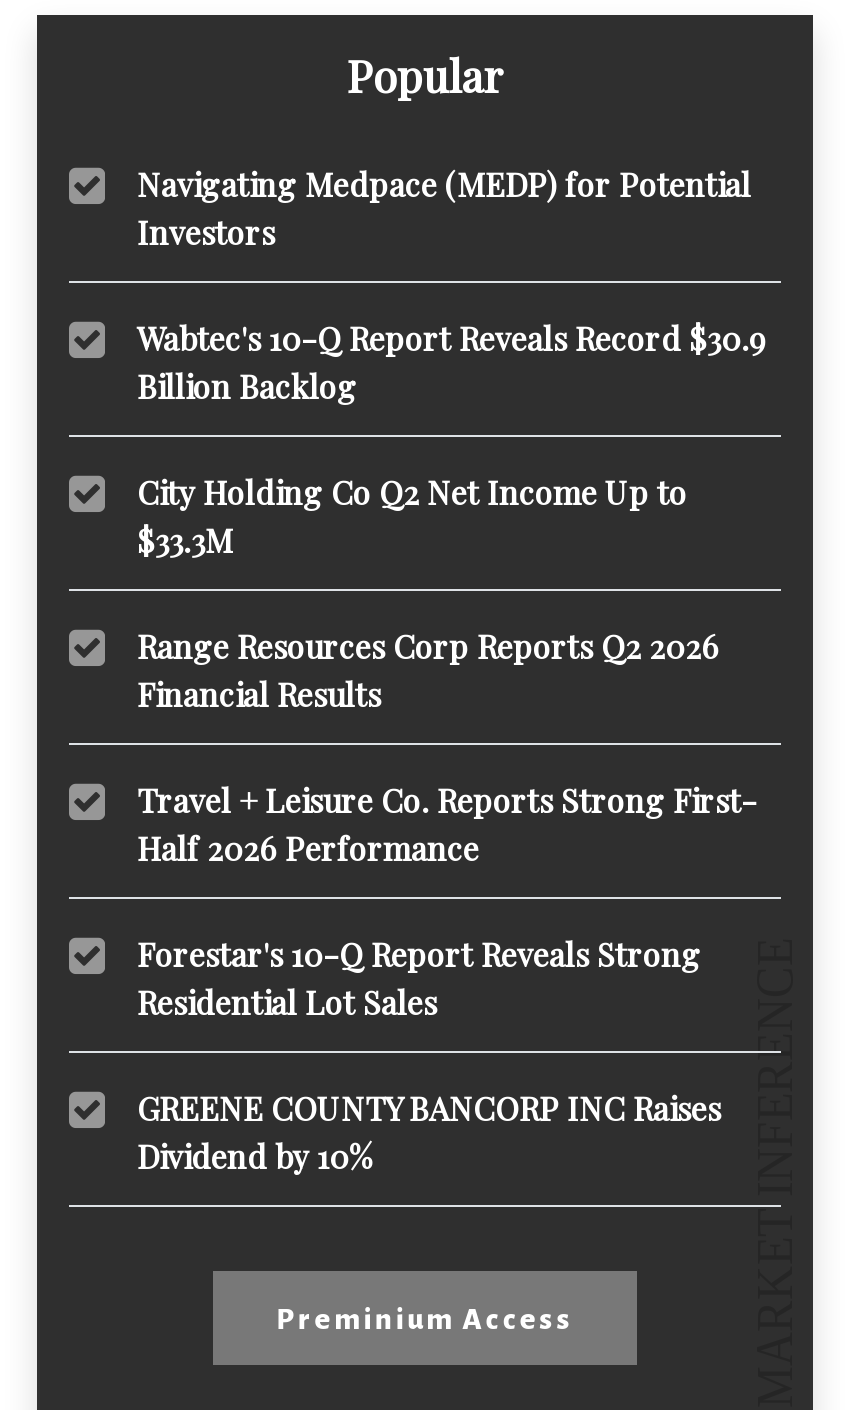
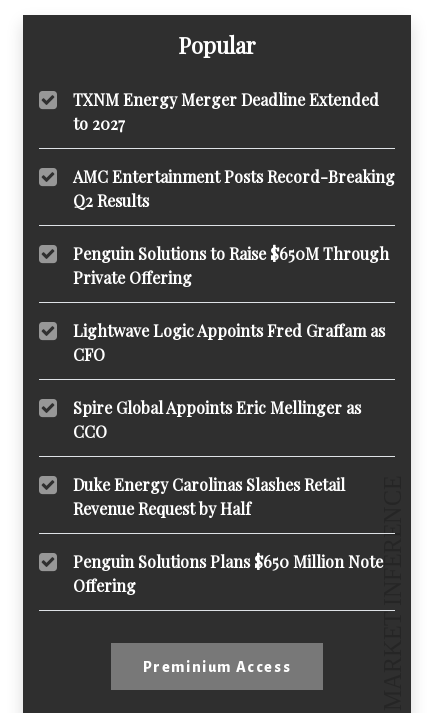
- Navigating Medpace (MEDP) for Potential
- Investors
+ TXNM Energy Merger Deadline Extended
+ to 2027

- Wabtec's 10-Q Report Reveals Record $30.9
- Billion Backlog
+ AMC Entertainment Posts Record-Breaking
+ Q2 Results

- City Holding Co Q2 Net Income Up to
- $33.3M
+ Penguin Solutions to Raise $650M Through
+ Private Offering

- Range Resources Corp Reports Q2 2026
- Financial Results
+ Lightwave Logic Appoints Fred Graffam as
+ CFO

- Travel + Leisure Co. Reports Strong First-
- Half 2026 Performance
+ Spire Global Appoints Eric Mellinger as
+ CCO

- Forestar's 10-Q Report Reveals Strong
- Residential Lot Sales
+ Duke Energy Carolinas Slashes Retail
+ Revenue Request by Half

- GREENE COUNTY BANCORP INC Raises
- Dividend by 10%
+ Penguin Solutions Plans $650 Million Note
+ Offering
